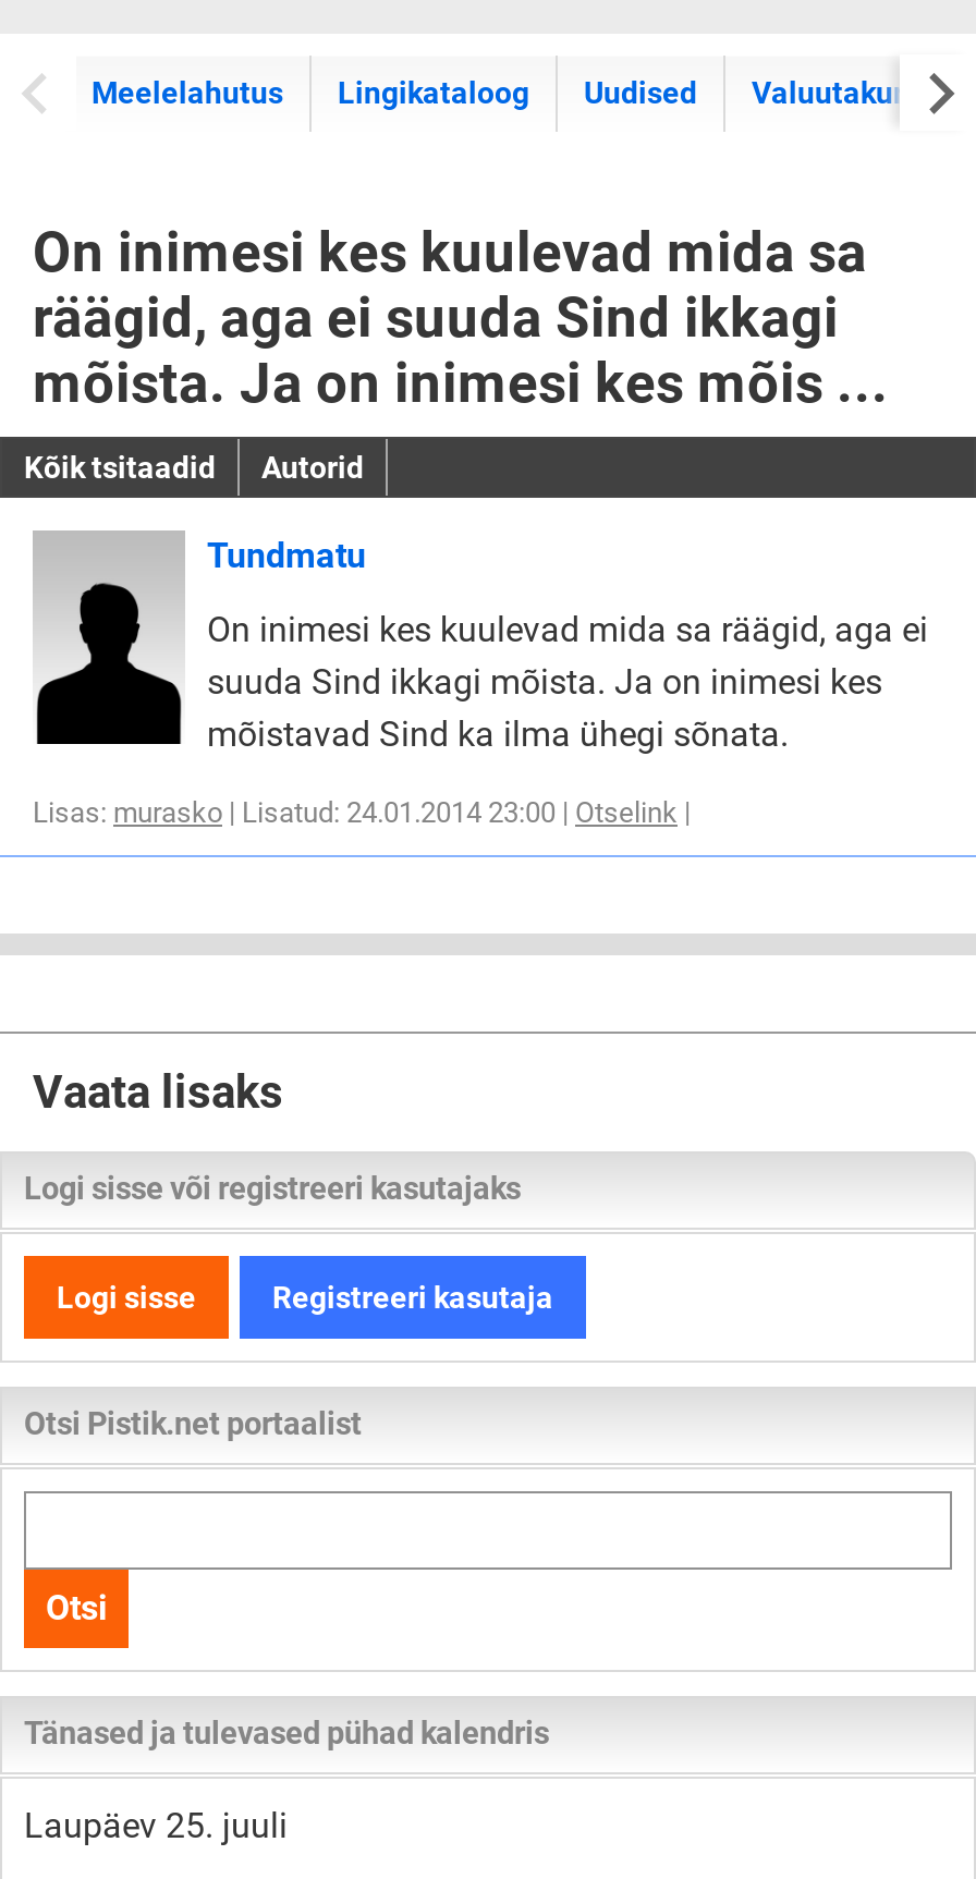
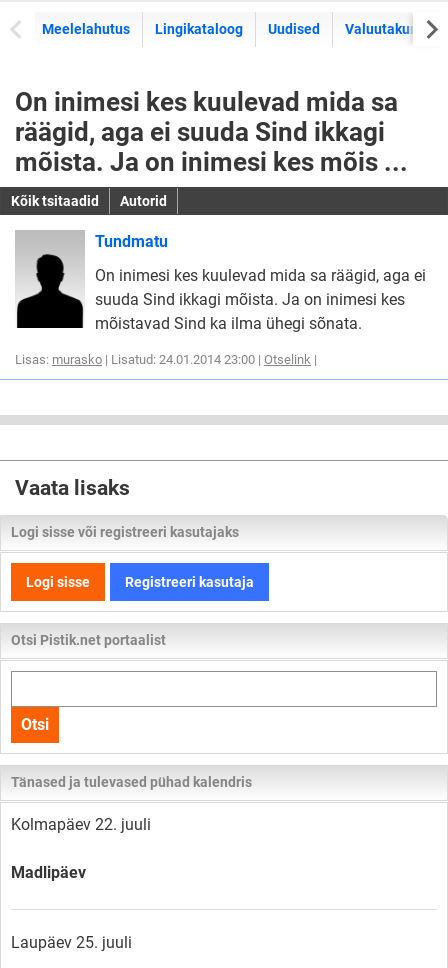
+ Kolmapäev 22. juuli
+ Madlipäev
